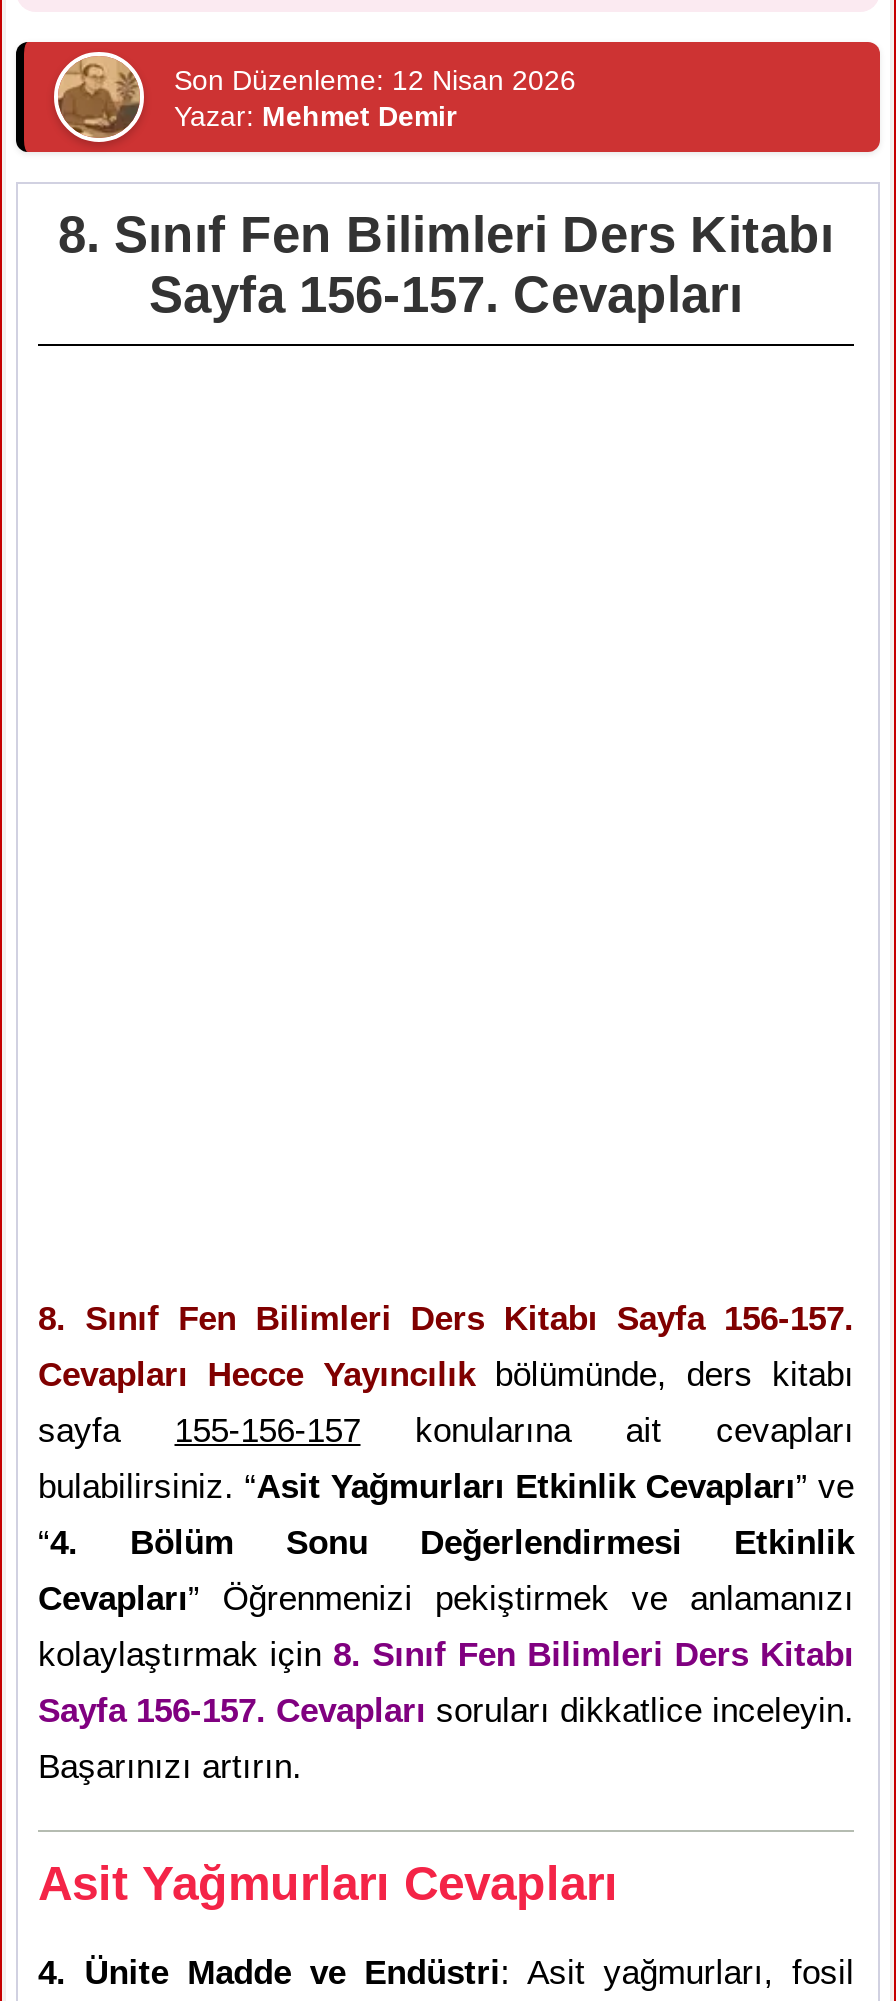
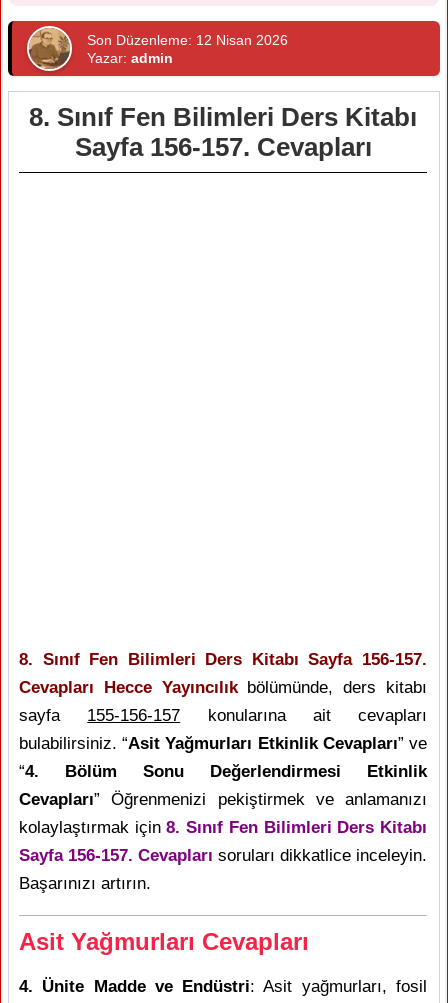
- Yazar: Mehmet Demir
+ Yazar: admin
